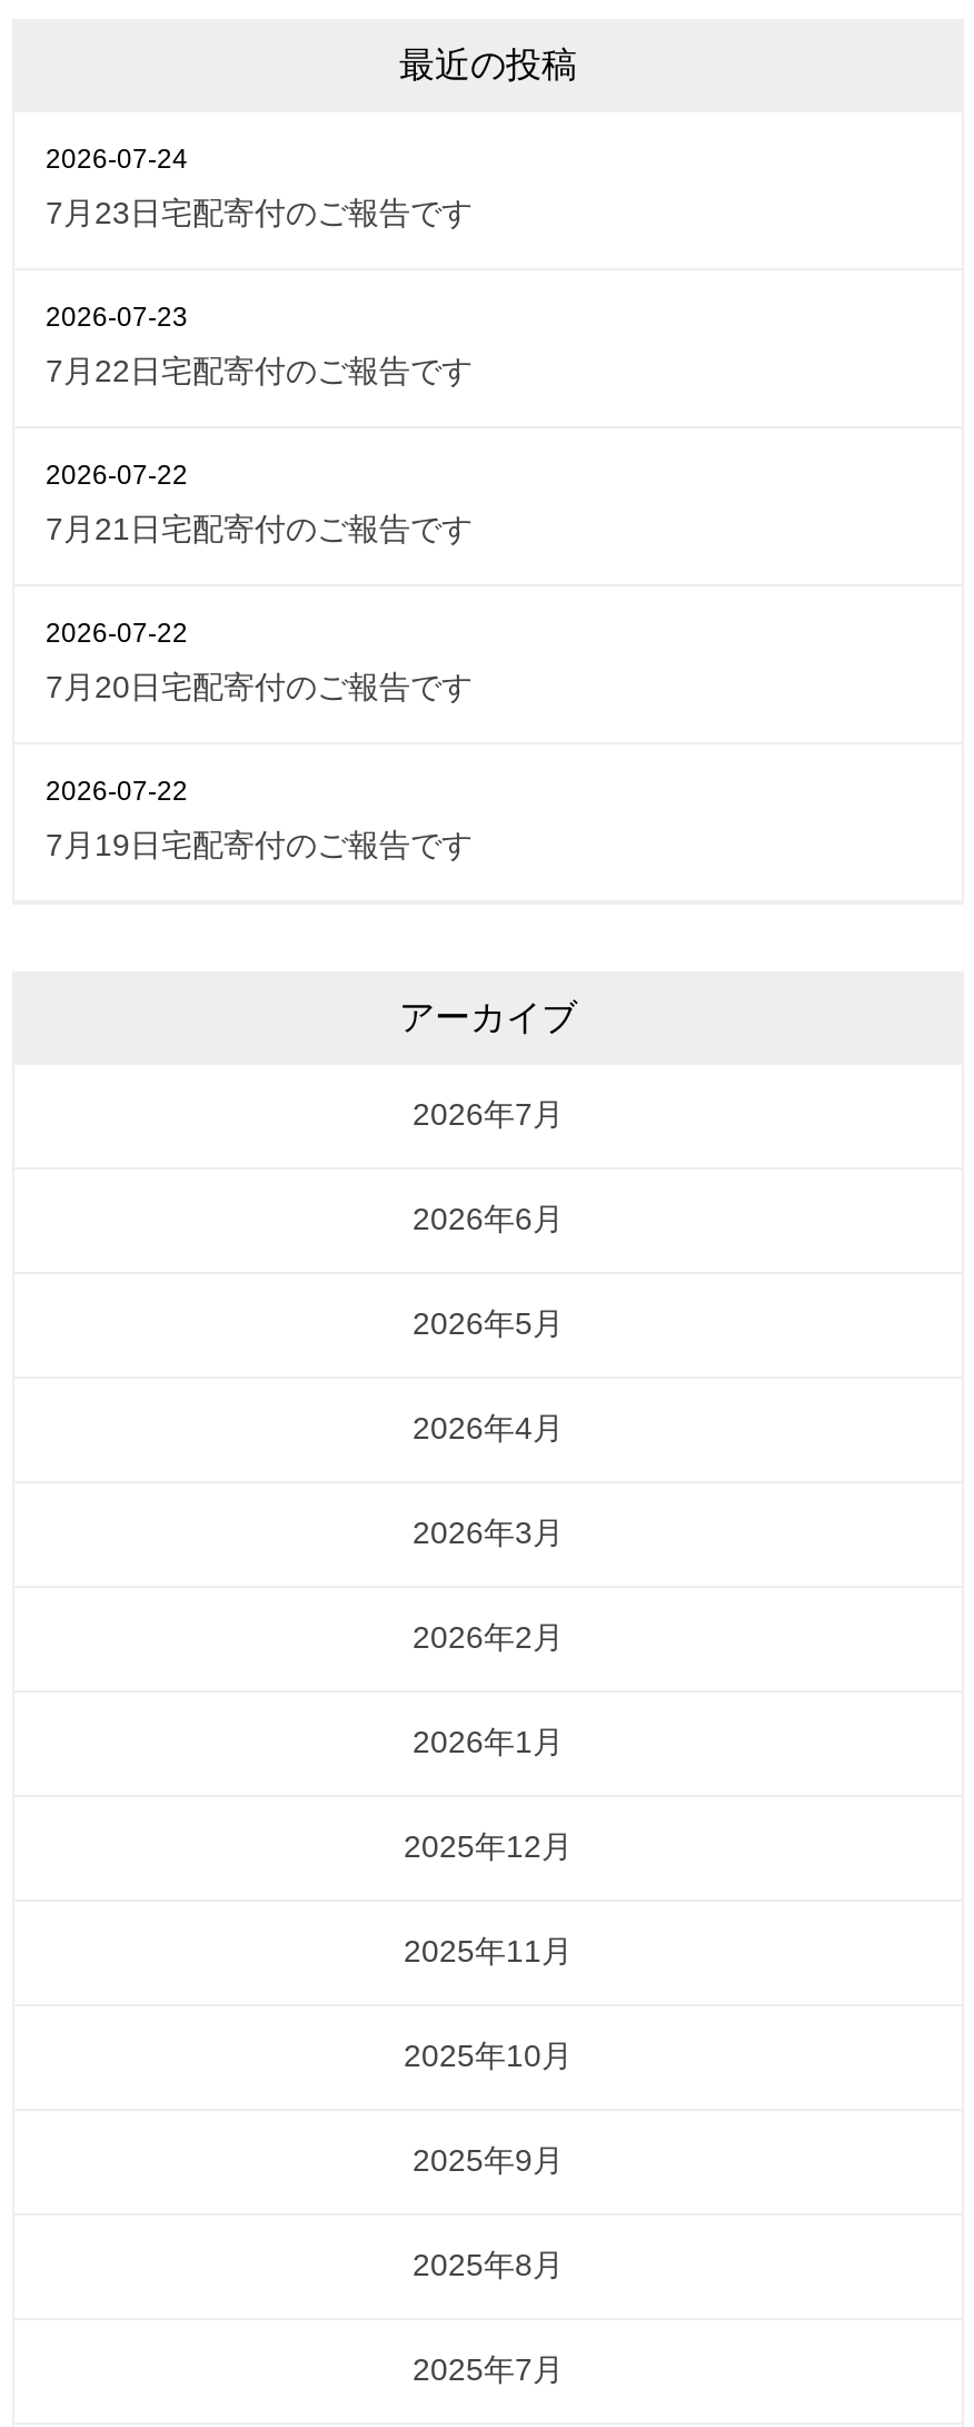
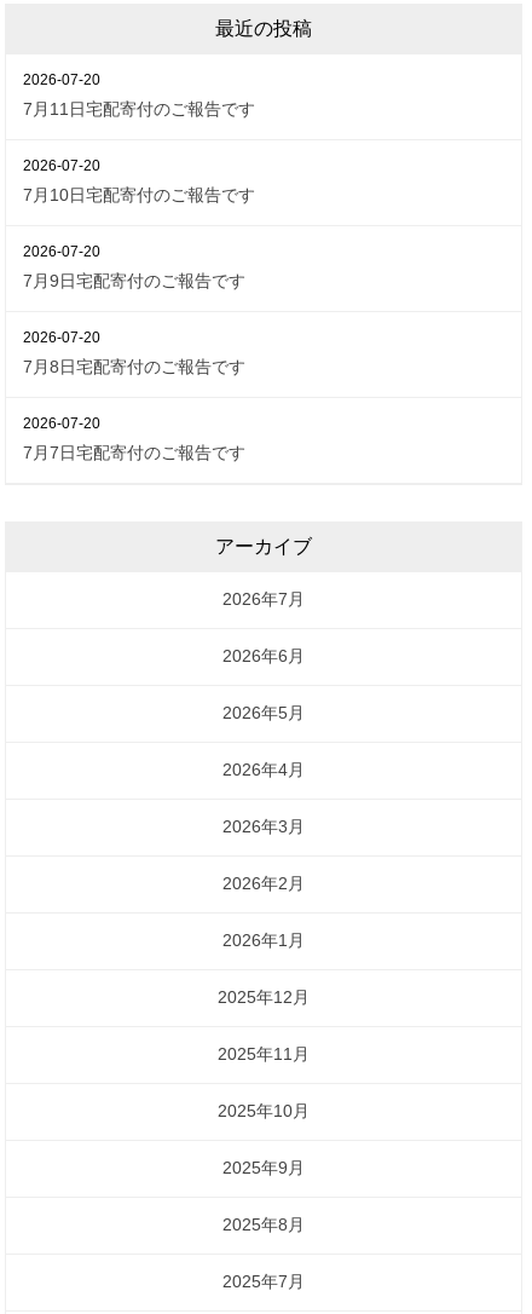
- 2026-07-24
+ 2026-07-20

- 7月23日宅配寄付のご報告です
+ 7月11日宅配寄付のご報告です

- 2026-07-23
+ 2026-07-20

- 7月22日宅配寄付のご報告です
+ 7月10日宅配寄付のご報告です

- 2026-07-22
+ 2026-07-20

- 7月21日宅配寄付のご報告です
+ 7月9日宅配寄付のご報告です

- 2026-07-22
+ 2026-07-20

- 7月20日宅配寄付のご報告です
+ 7月8日宅配寄付のご報告です

- 2026-07-22
+ 2026-07-20

- 7月19日宅配寄付のご報告です
+ 7月7日宅配寄付のご報告です
